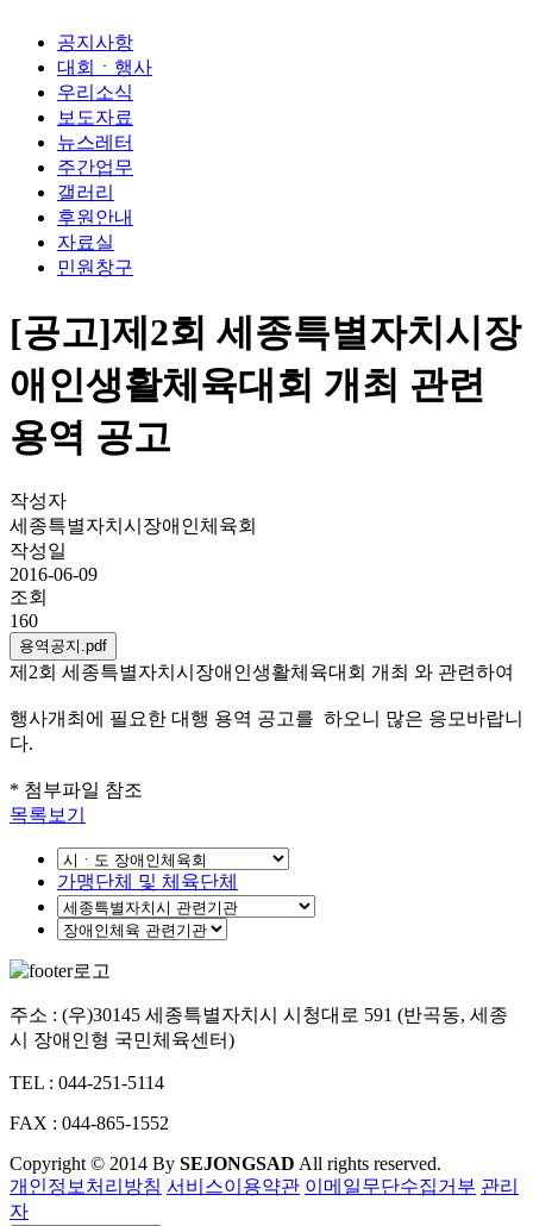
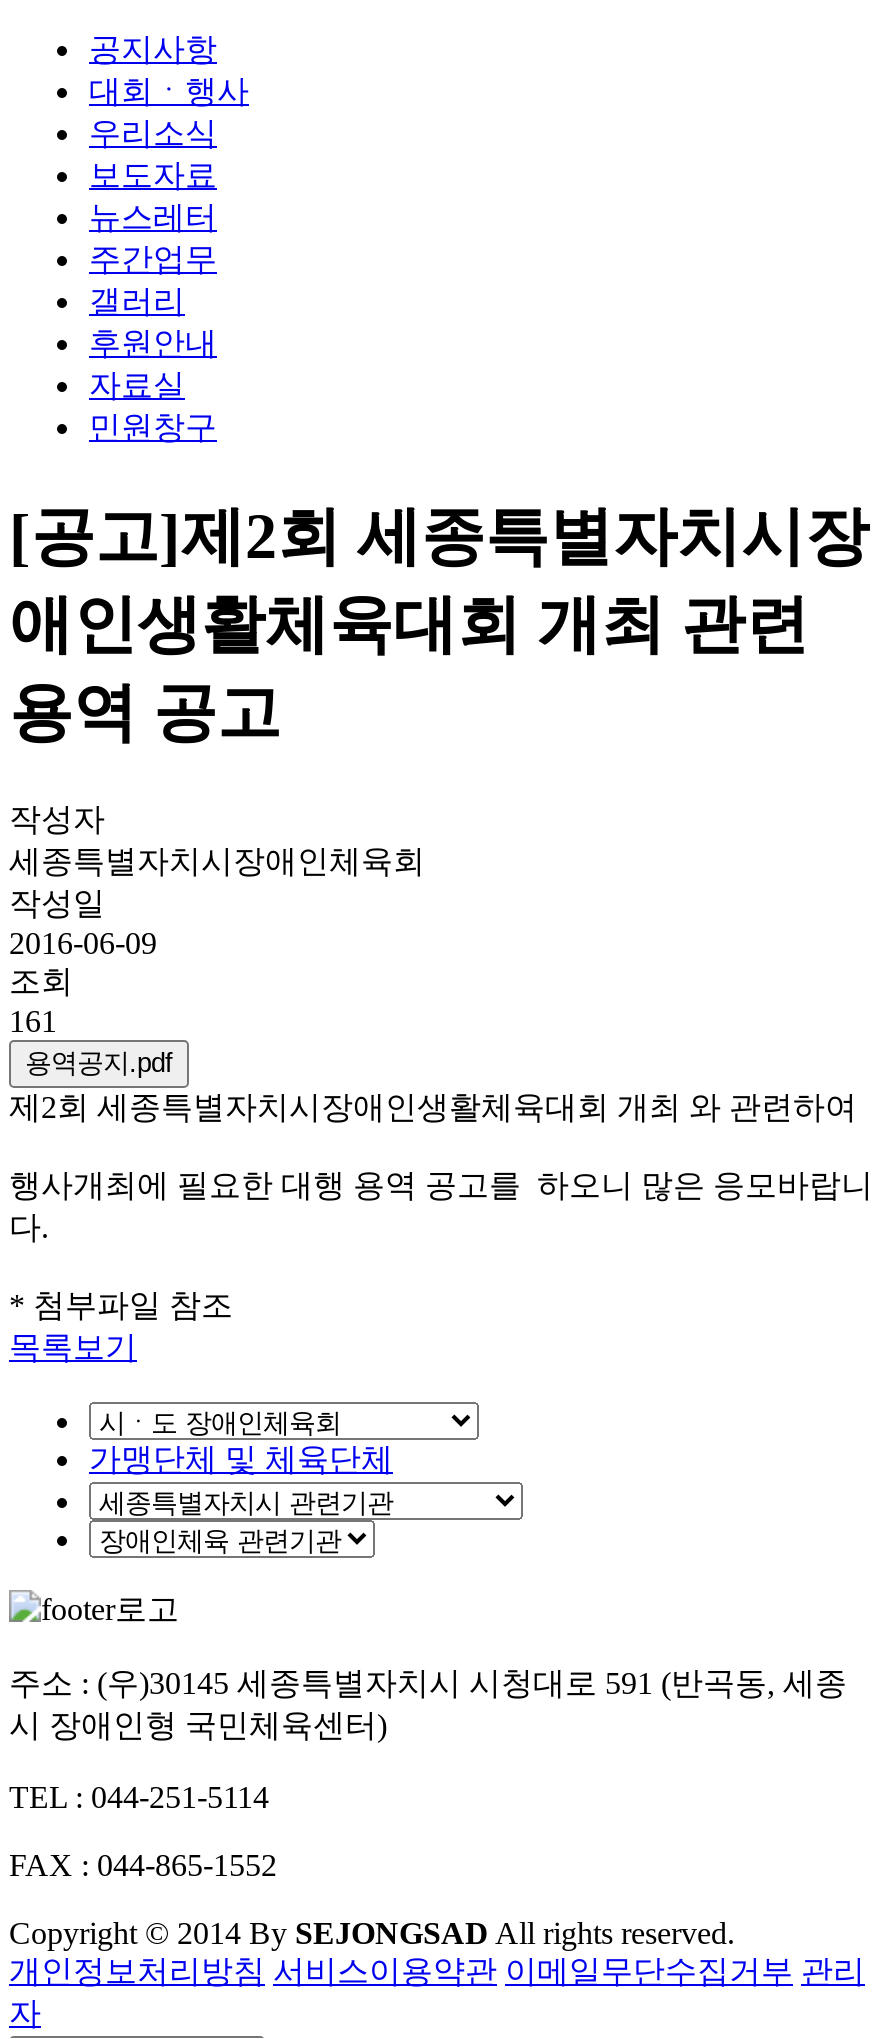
- 160
+ 161
